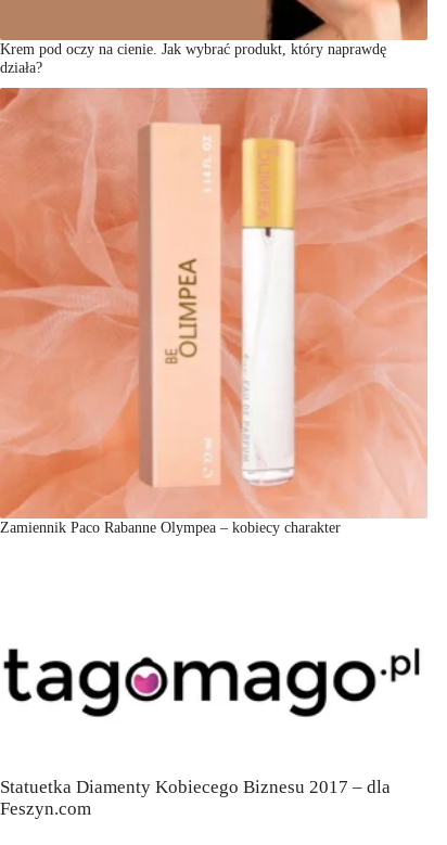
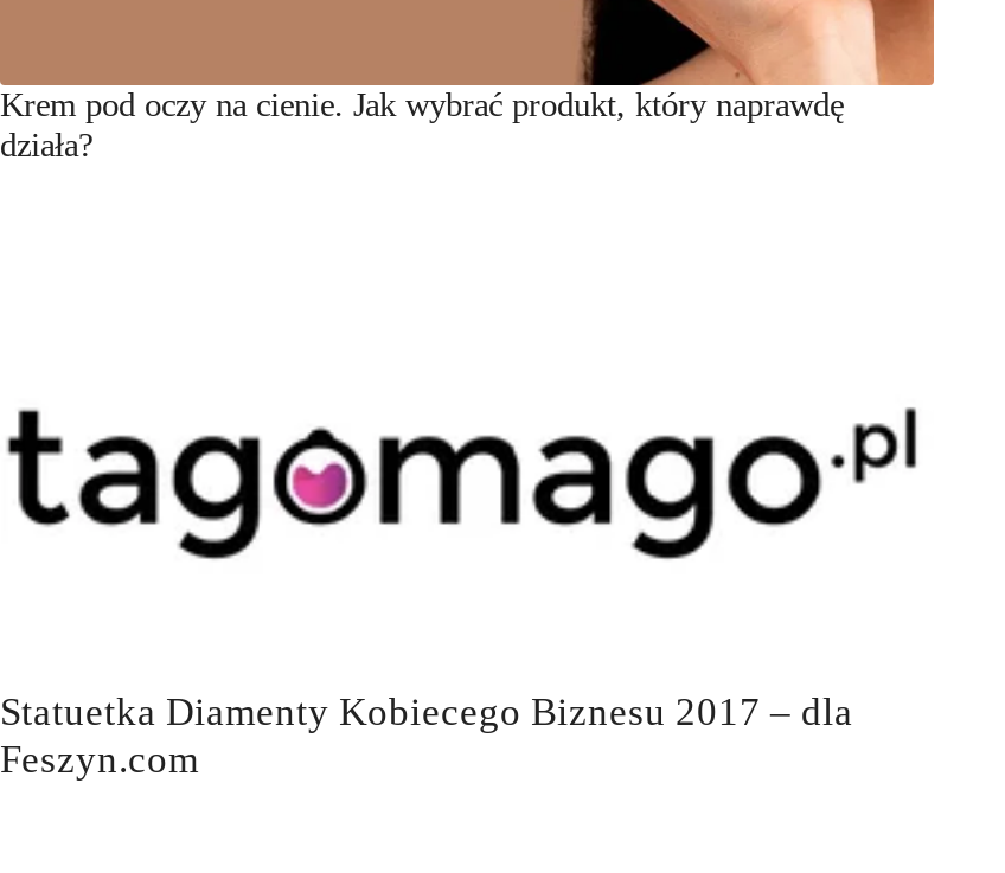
- [image]
- Zamiennik Paco Rabanne Olympea – kobiecy charakter
